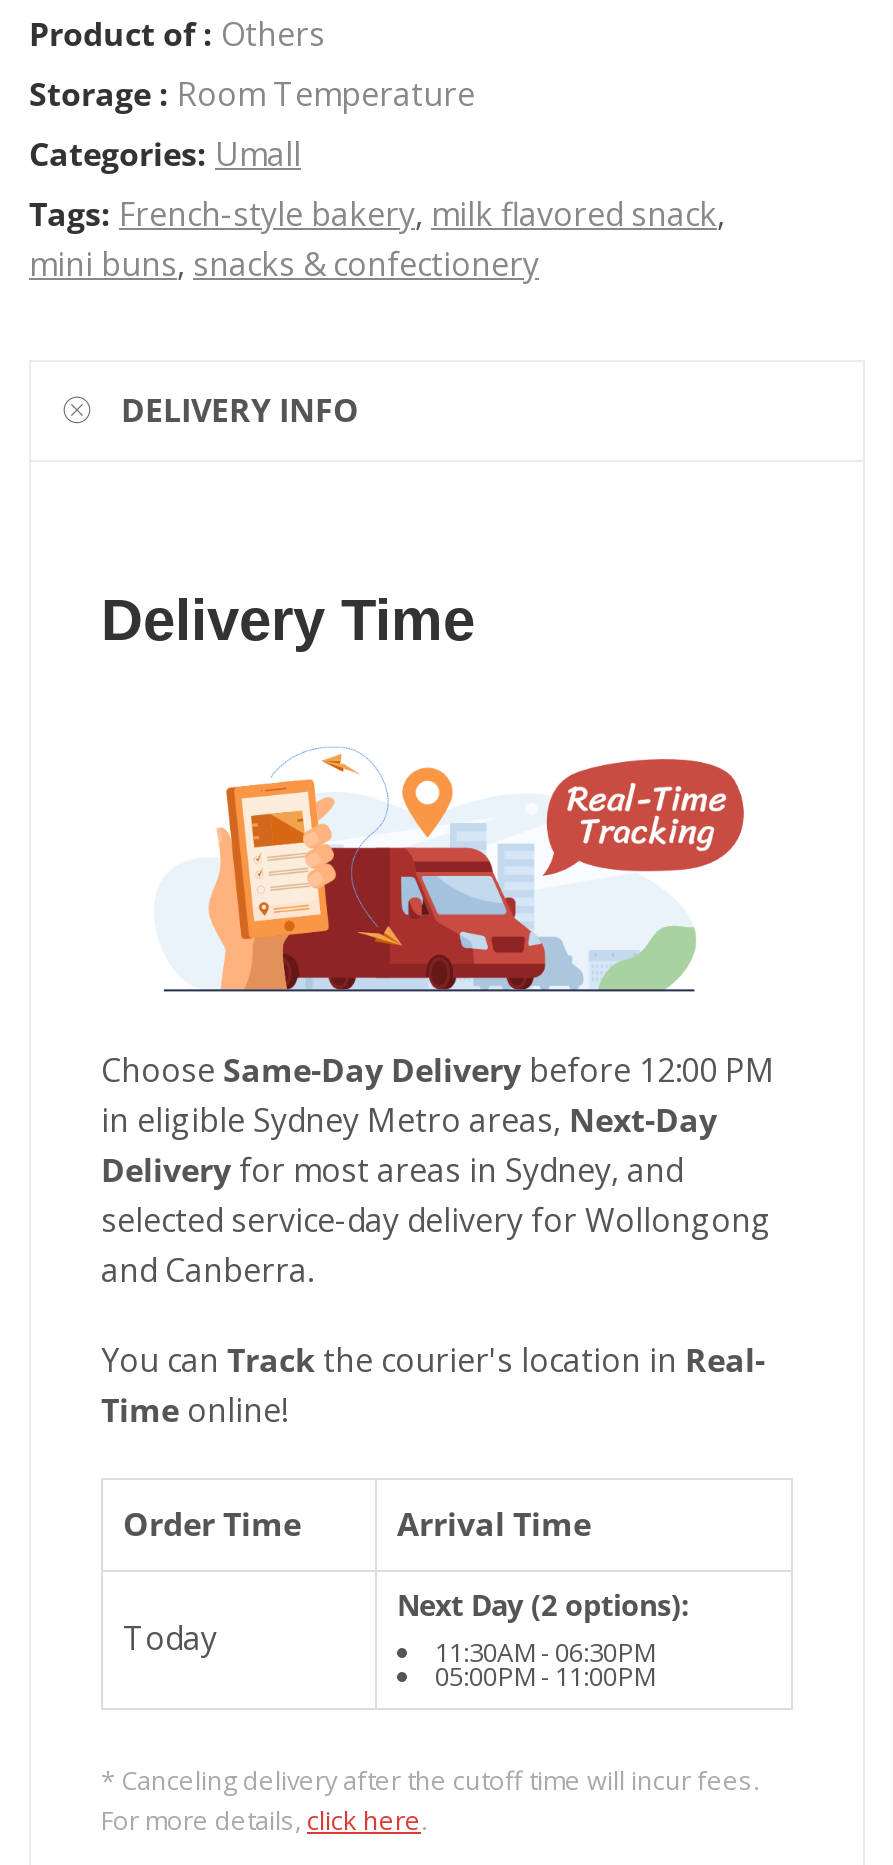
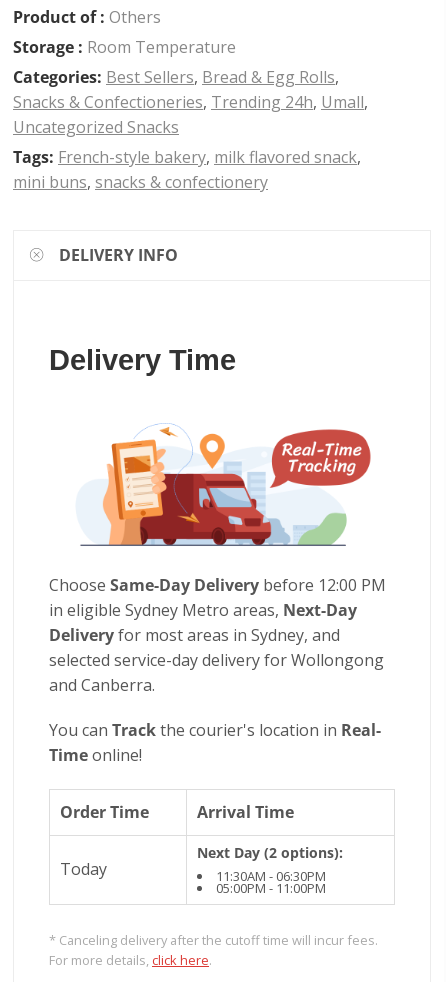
- Categories: Umall
+ Categories: Best Sellers, Bread & Egg Rolls,
+ Snacks & Confectioneries, Trending 24h, Umall,
+ Uncategorized Snacks
